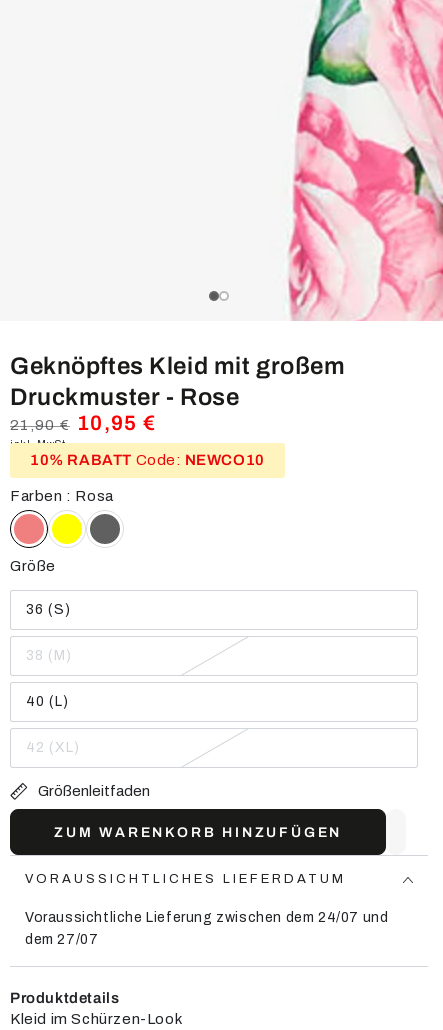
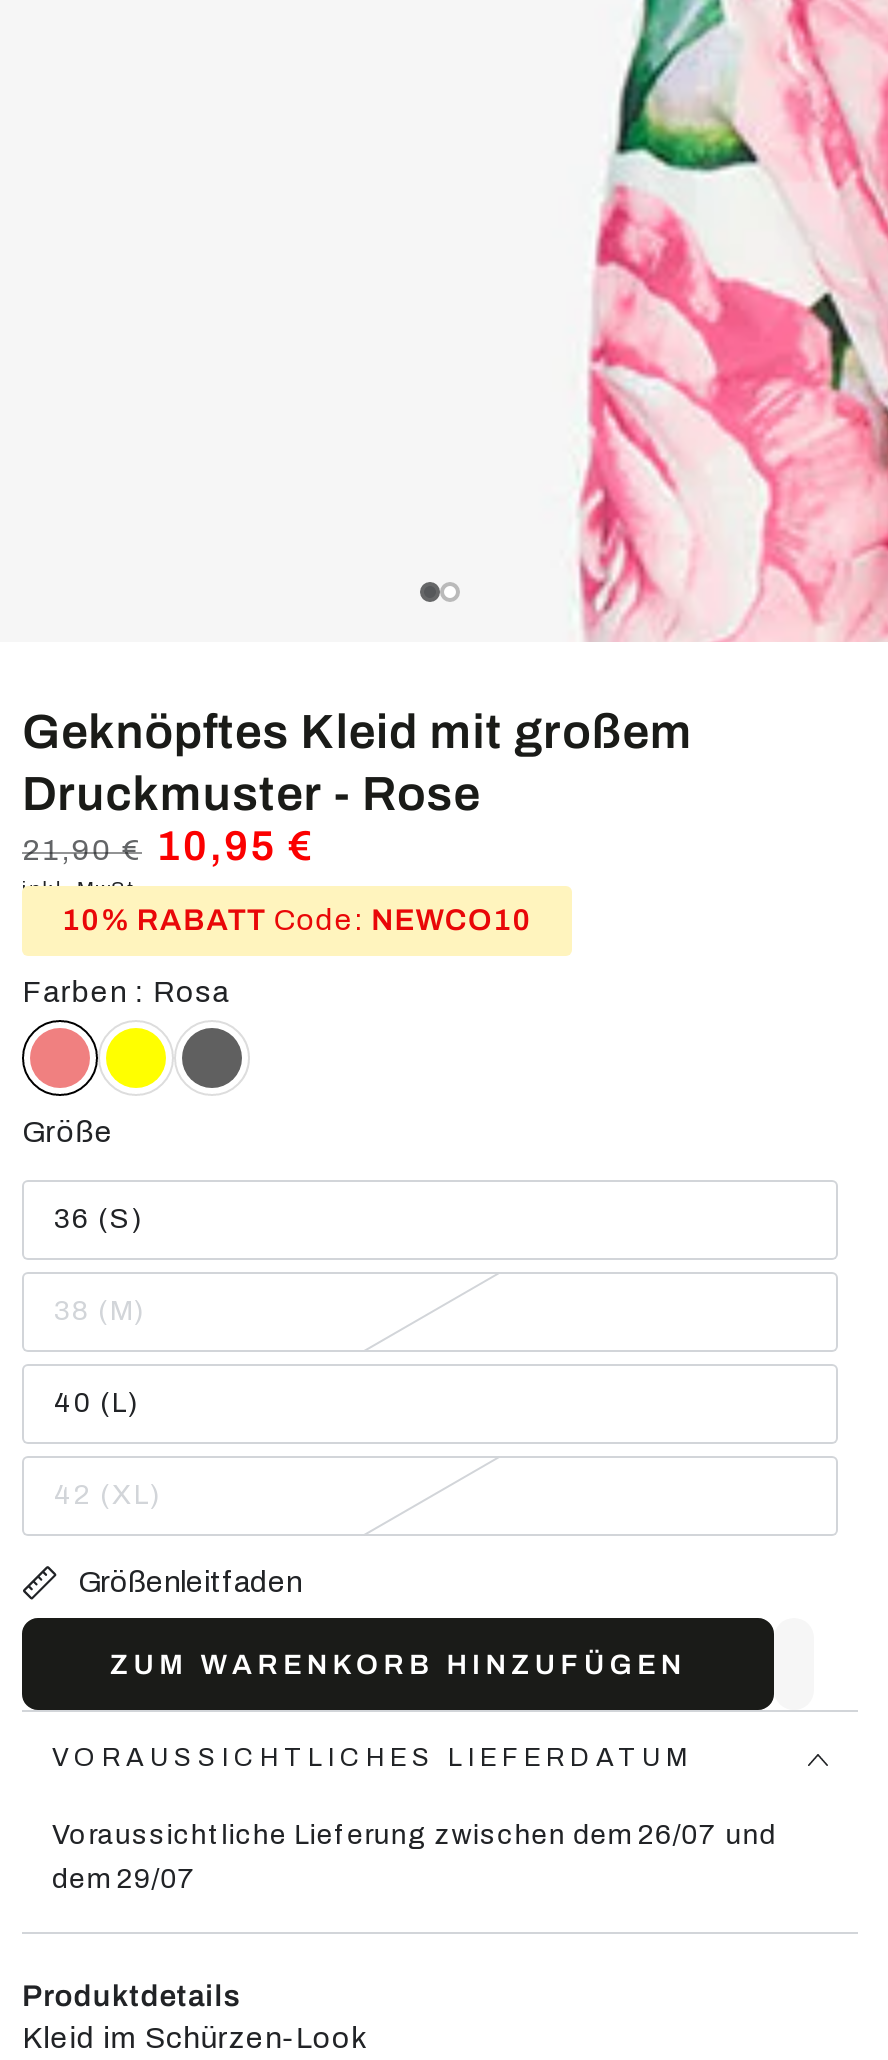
- Voraussichtliche Lieferung zwischen dem 24/07 und
+ Voraussichtliche Lieferung zwischen dem 26/07 und

- dem 27/07
+ dem 29/07
